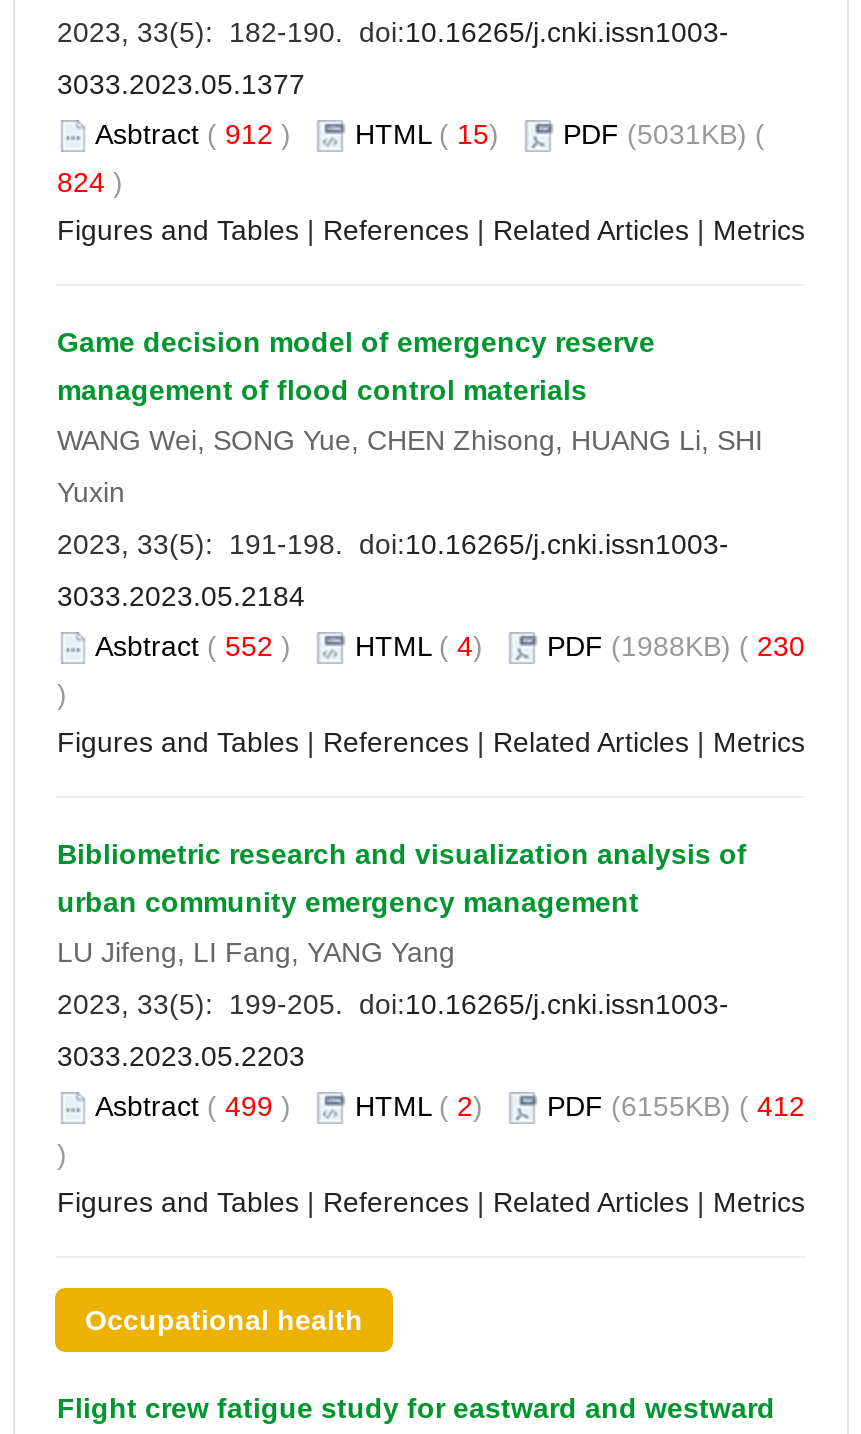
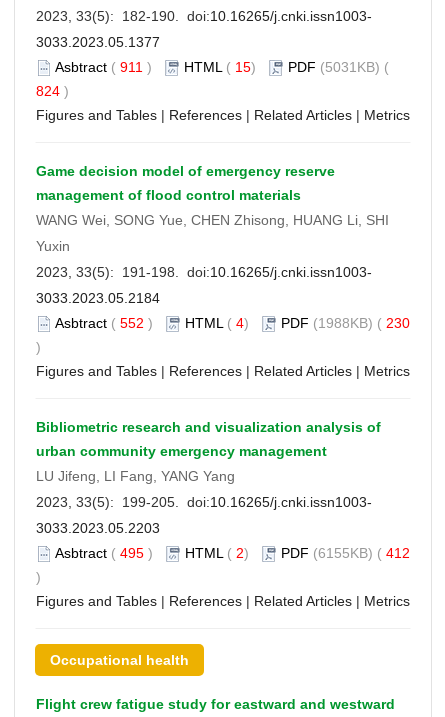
- Asbtract (912) HTML (15) PDF (5031KB) (
+ Asbtract (911) HTML (15) PDF (5031KB) (

- Asbtract (499) HTML (2) PDF (6155KB) (412
+ Asbtract (495) HTML (2) PDF (6155KB) (412
